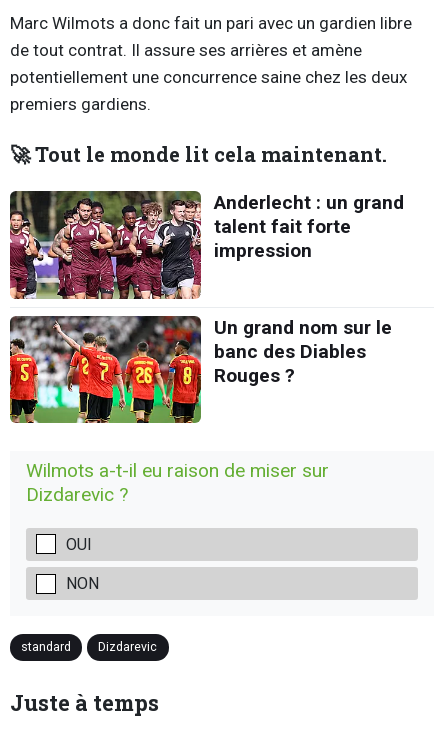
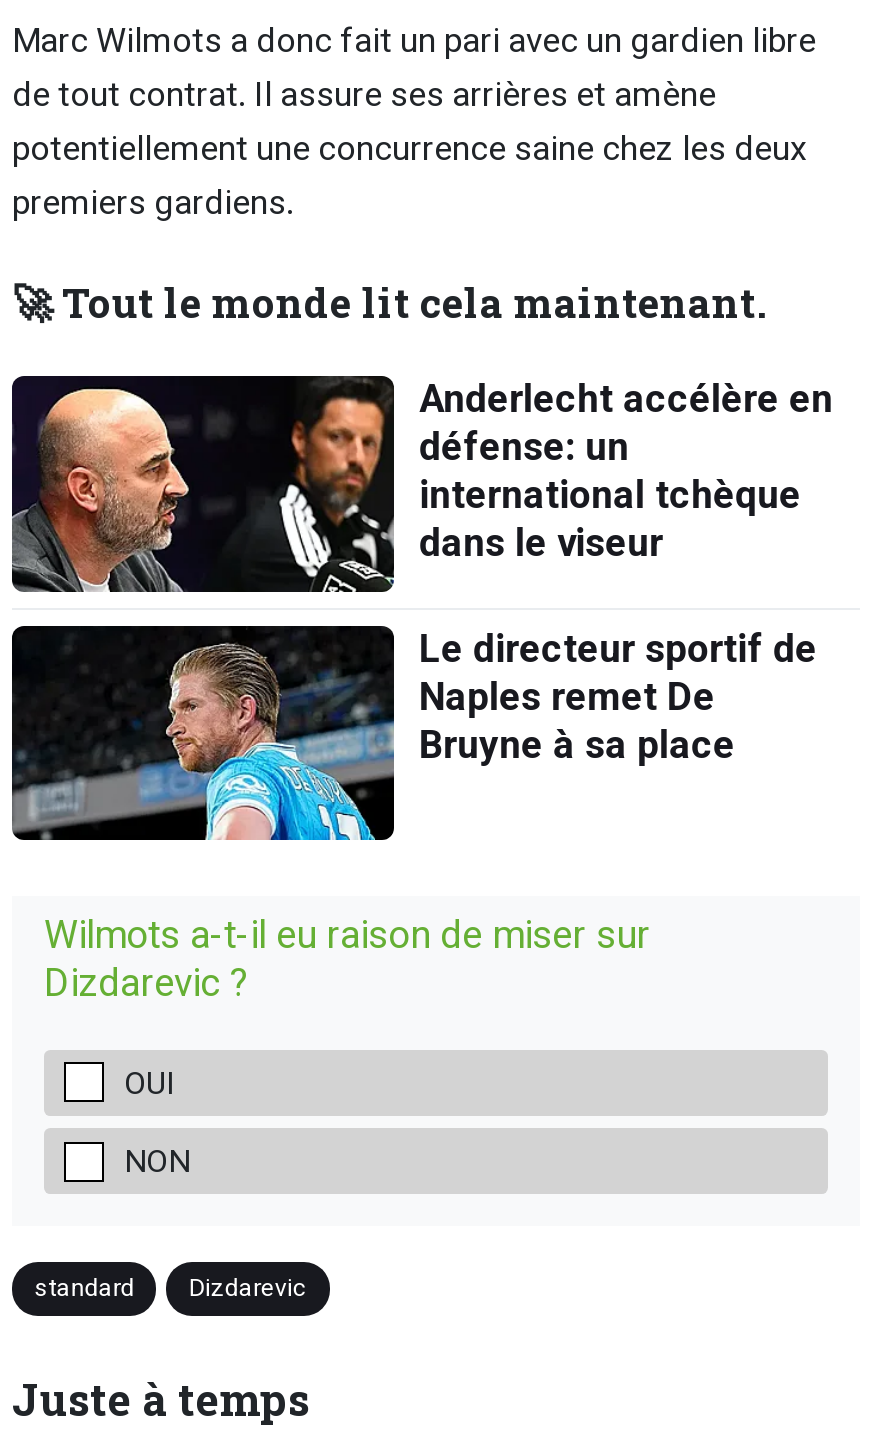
- [image]
- Anderlecht : un grand
- talent fait forte
- impression
+ [image]
+ Anderlecht accélère en
+ défense: un
+ international tchèque
+ dans le viseur

- [image]
- Un grand nom sur le
- banc des Diables
- Rouges ?
+ [image]
+ Le directeur sportif de
+ Naples remet De
+ Bruyne à sa place
